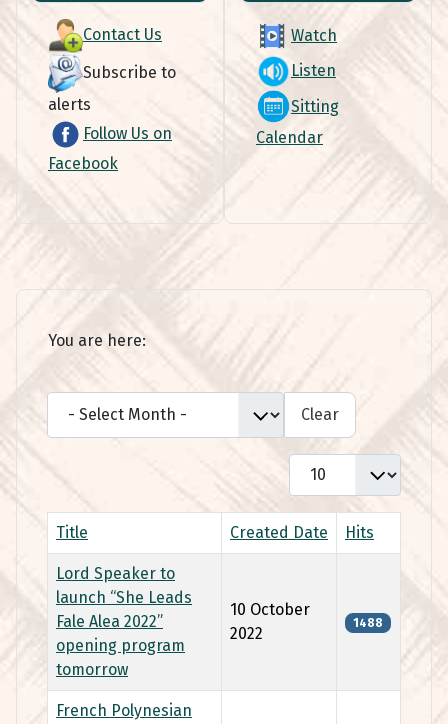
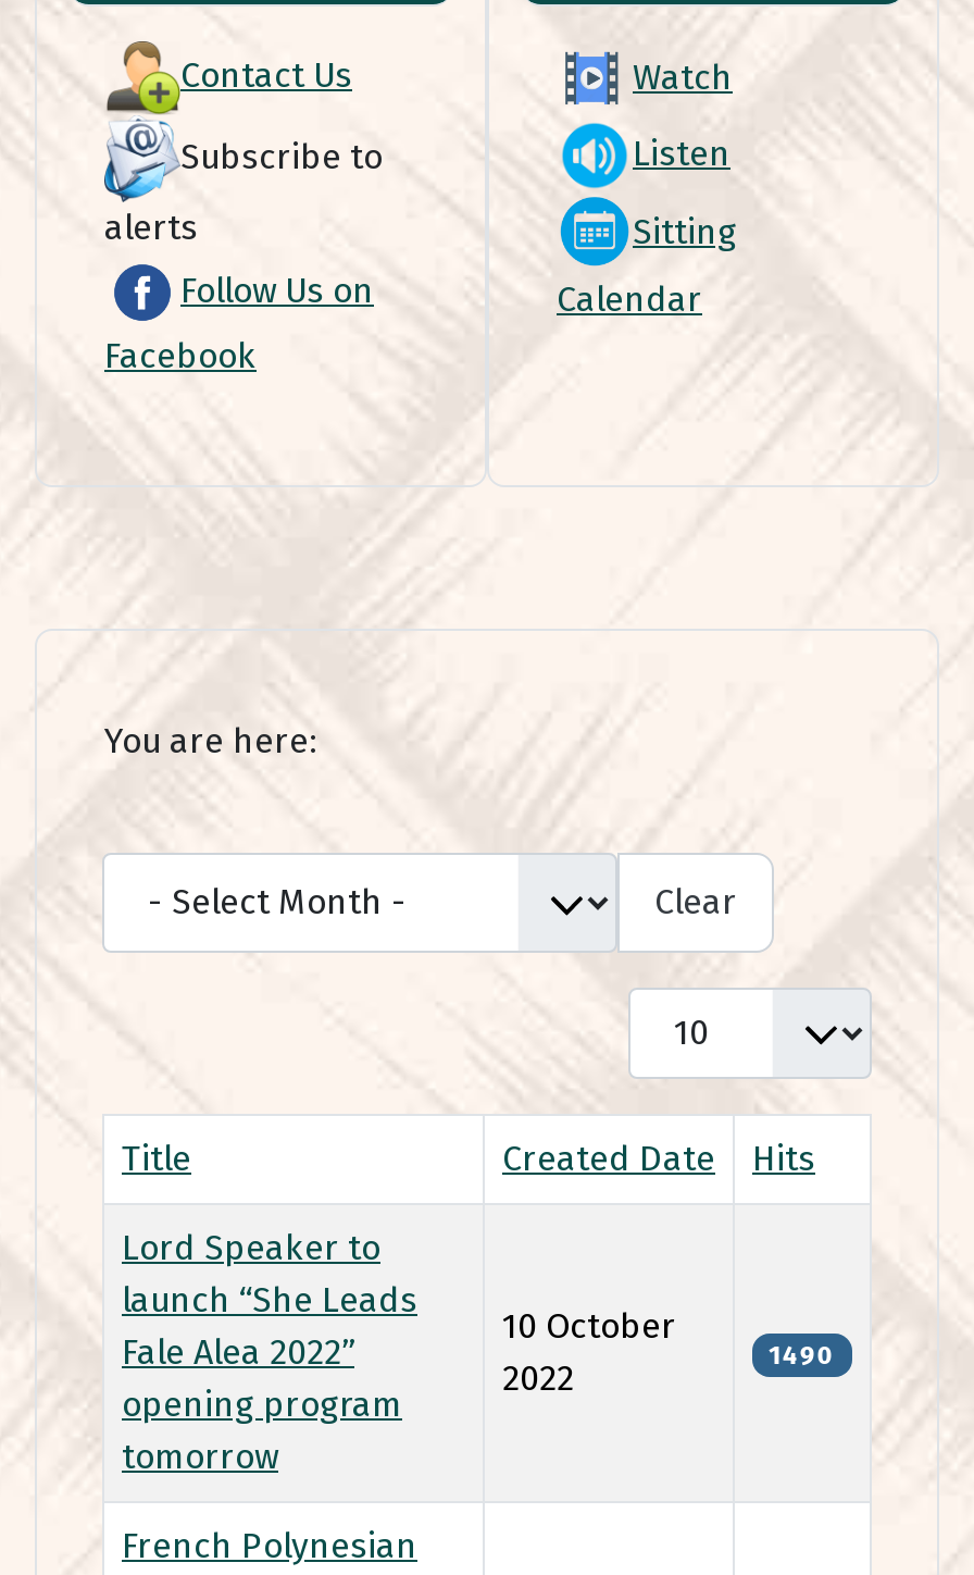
- 1488
+ 1490
